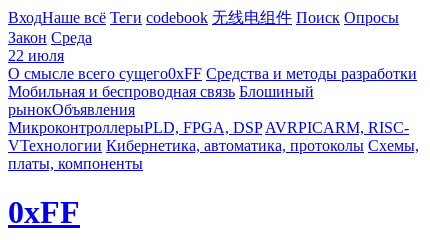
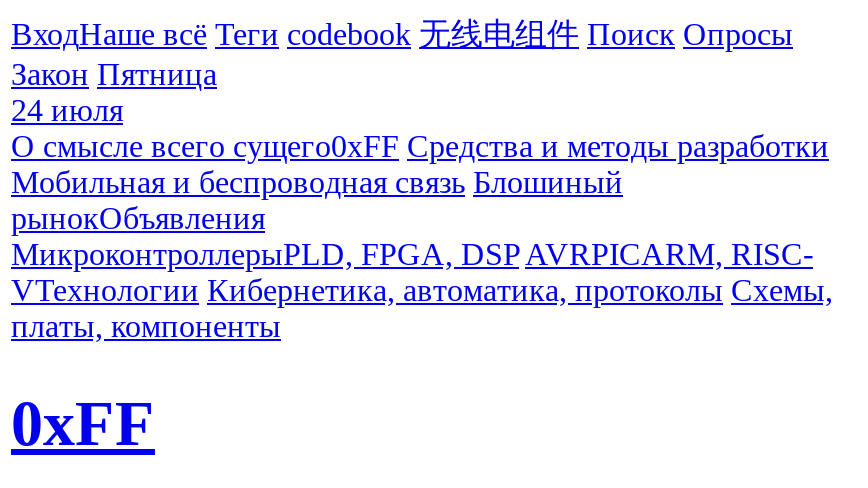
- Закон Среда
+ Закон Пятница

- 22 июля
+ 24 июля
